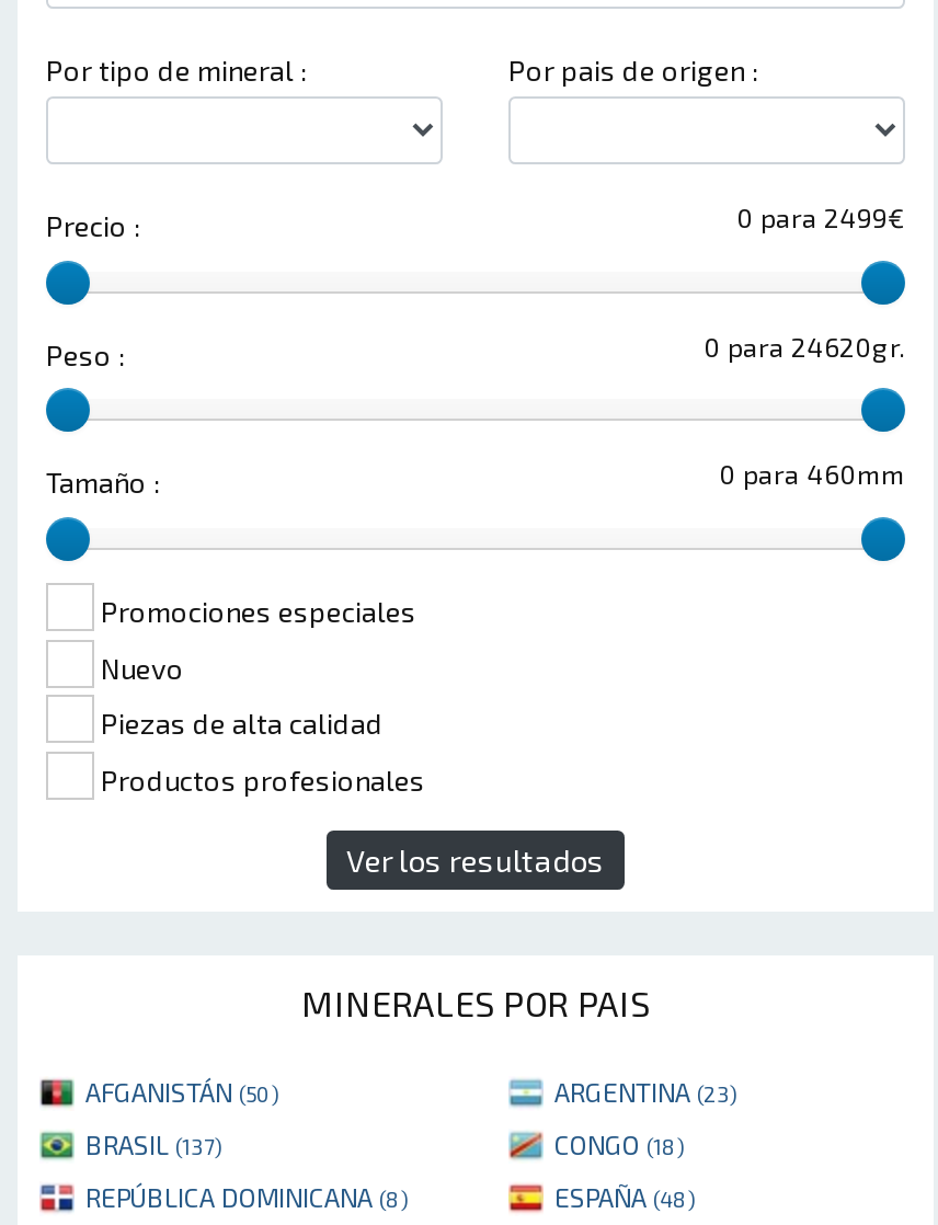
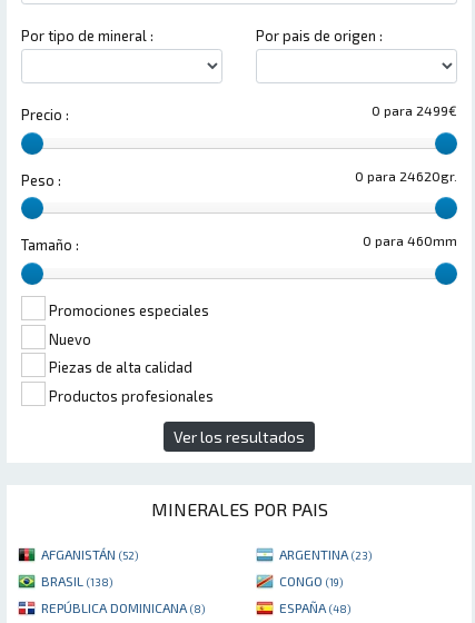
- AFGANISTÁN (50)
+ AFGANISTÁN (52)

- BRASIL (137)
+ BRASIL (138)

- CONGO (18)
+ CONGO (19)
